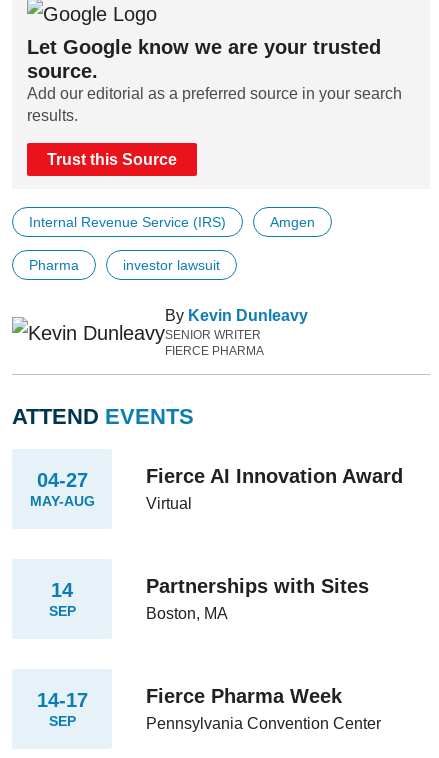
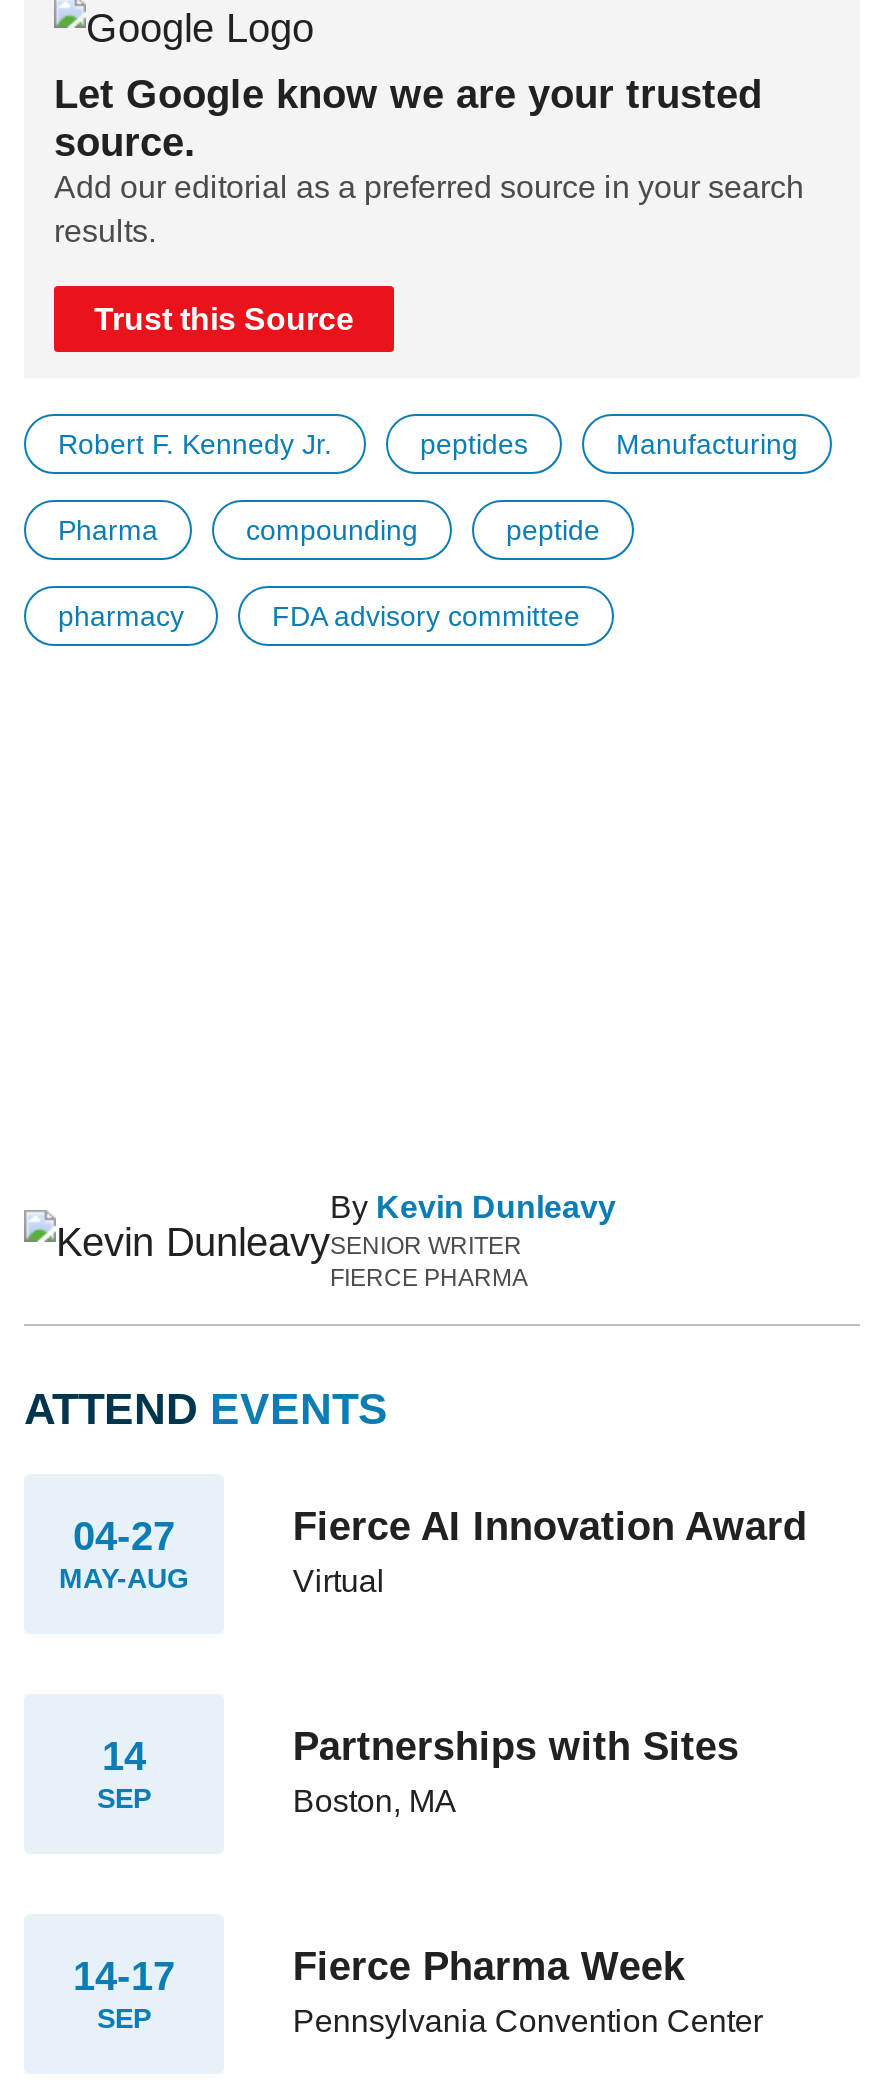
- Internal Revenue Service (IRS)
- Amgen
+ Robert F. Kennedy Jr.
+ peptides
+ Manufacturing

- investor lawsuit
+ compounding
+ peptide
+ pharmacy
+ FDA advisory committee
